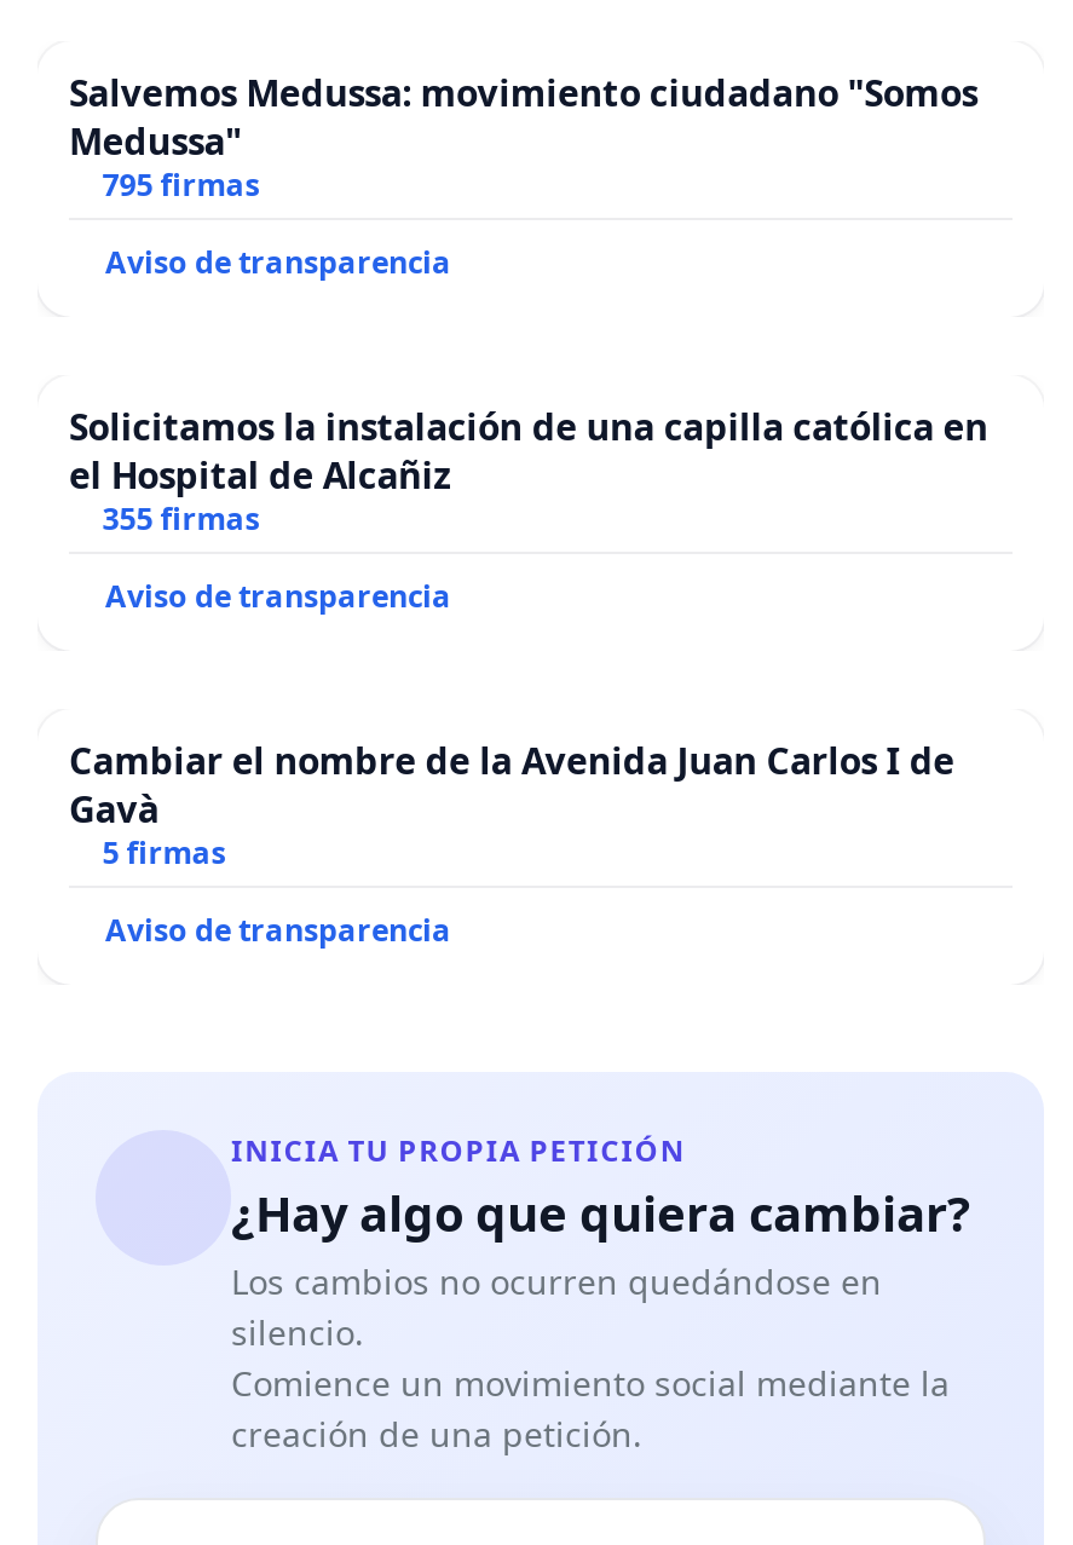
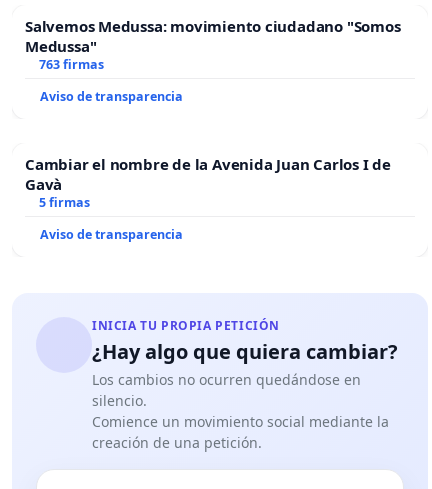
- 795 firmas
- Aviso de transparencia
- Solicitamos la instalación de una capilla católica en
- el Hospital de Alcañiz
- 355 firmas
+ 763 firmas
